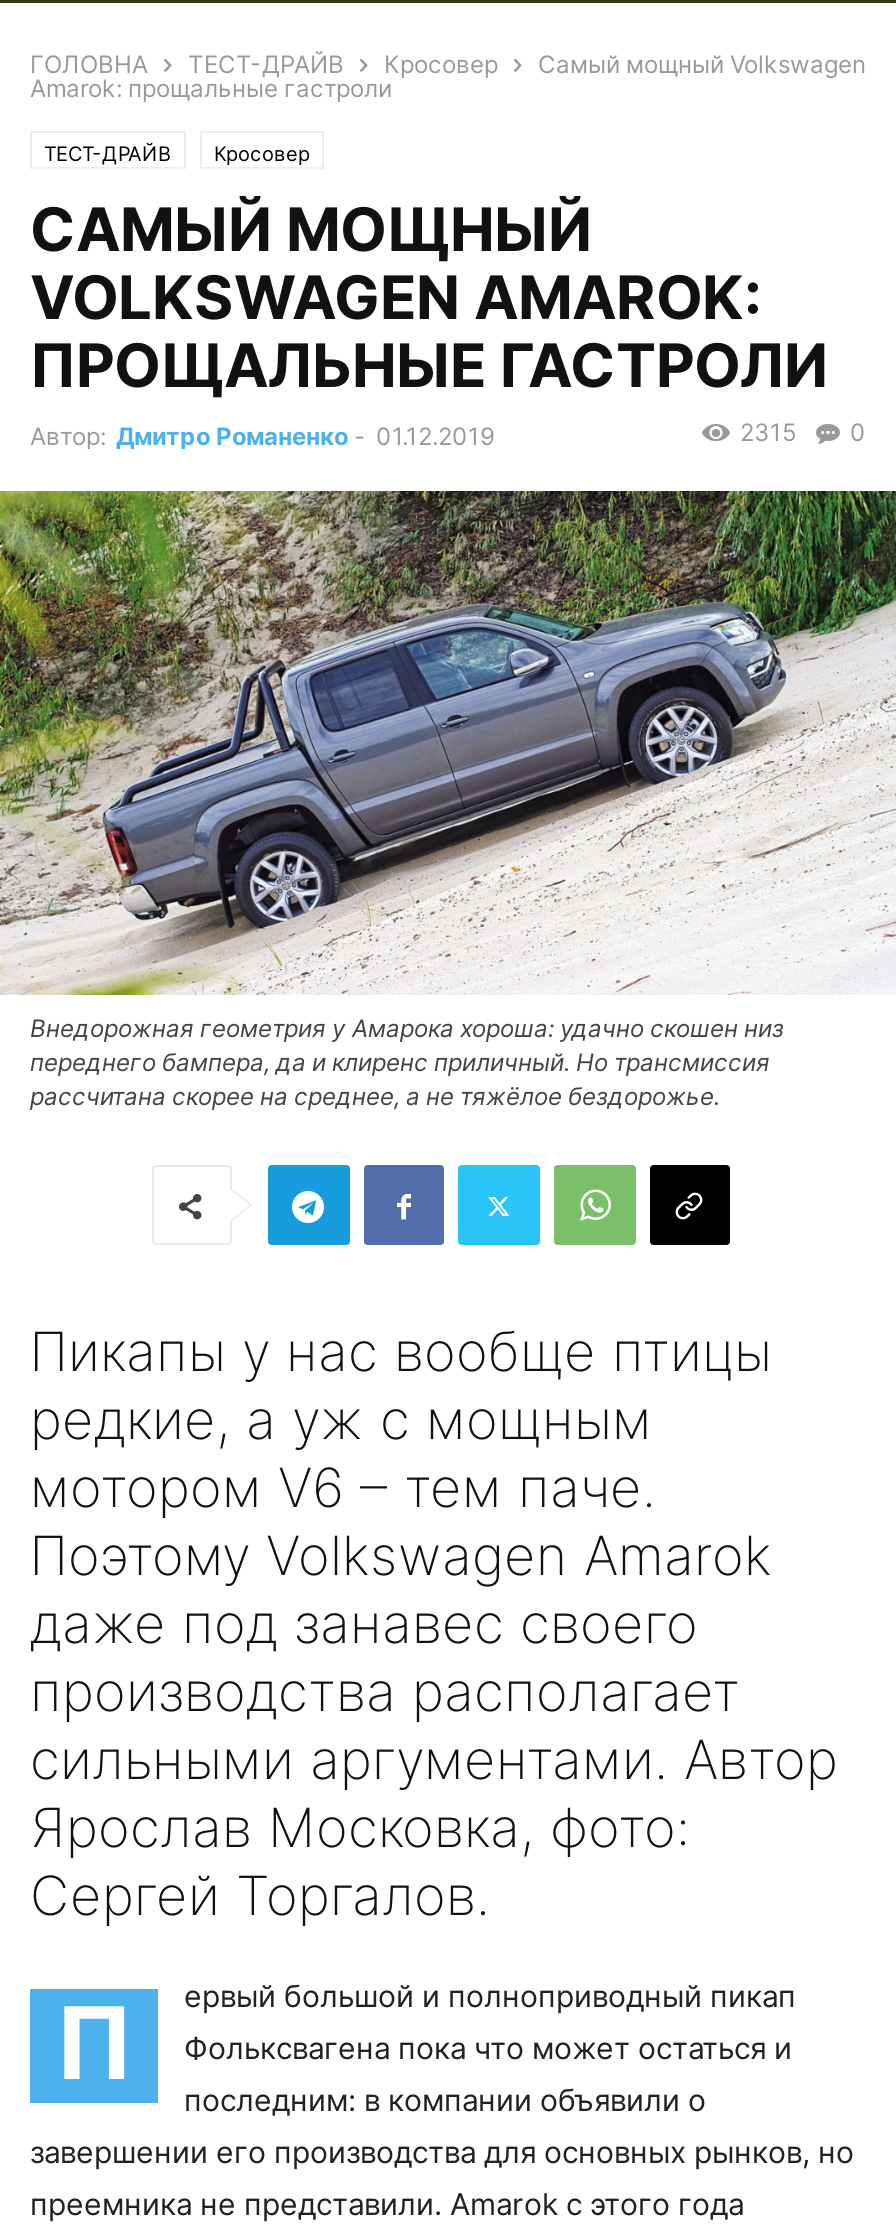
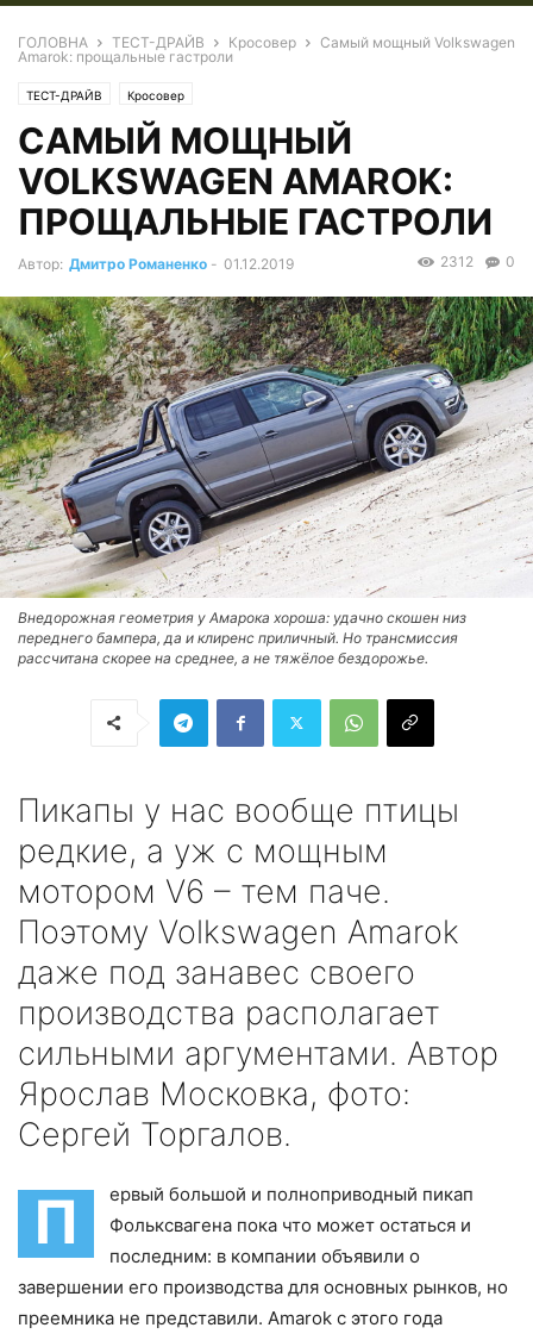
- 2315 0
+ 2312 0
